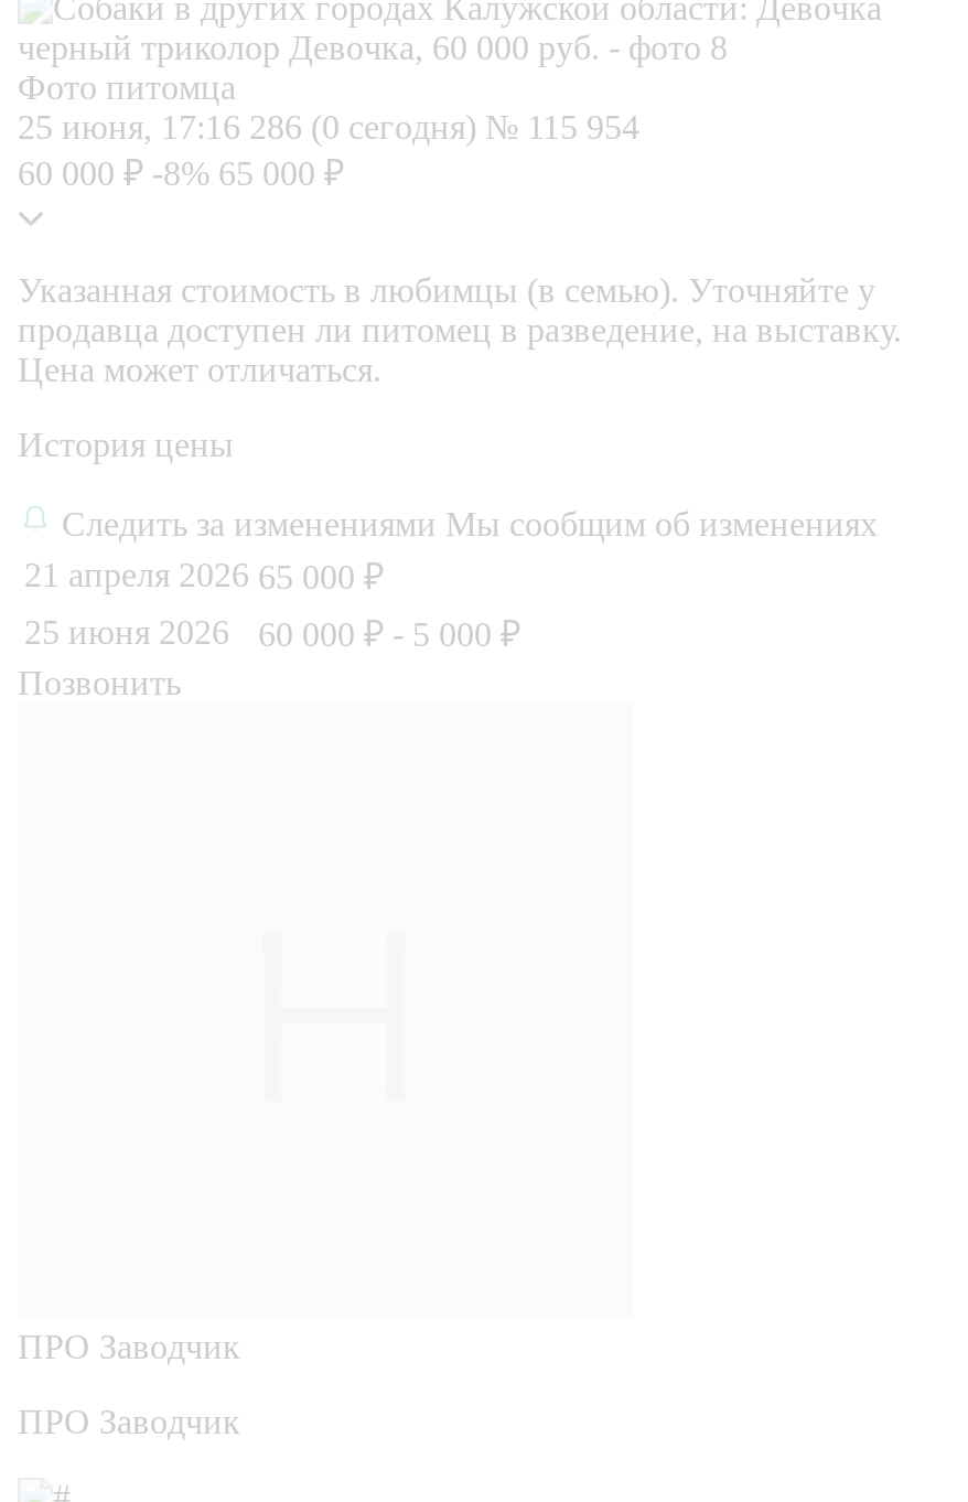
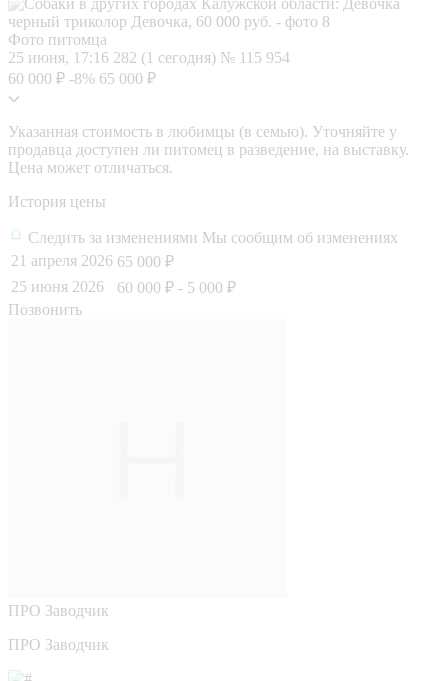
- 25 июня, 17:16 286 (0 сегодня) № 115 954
+ 25 июня, 17:16 282 (1 сегодня) № 115 954
